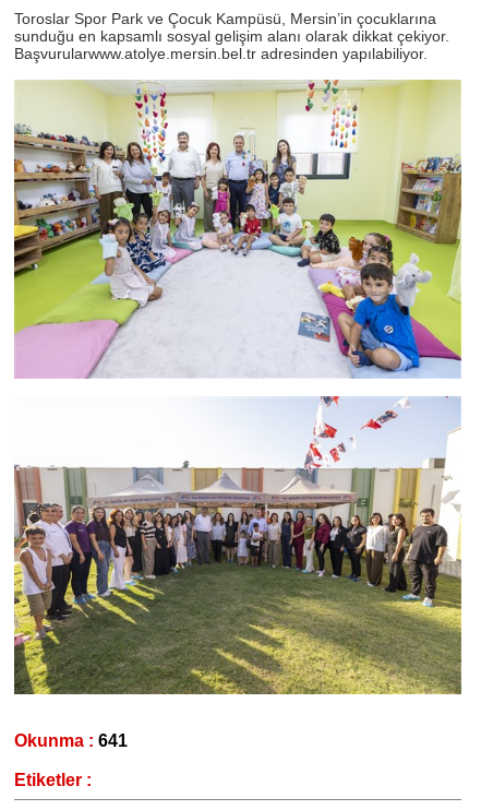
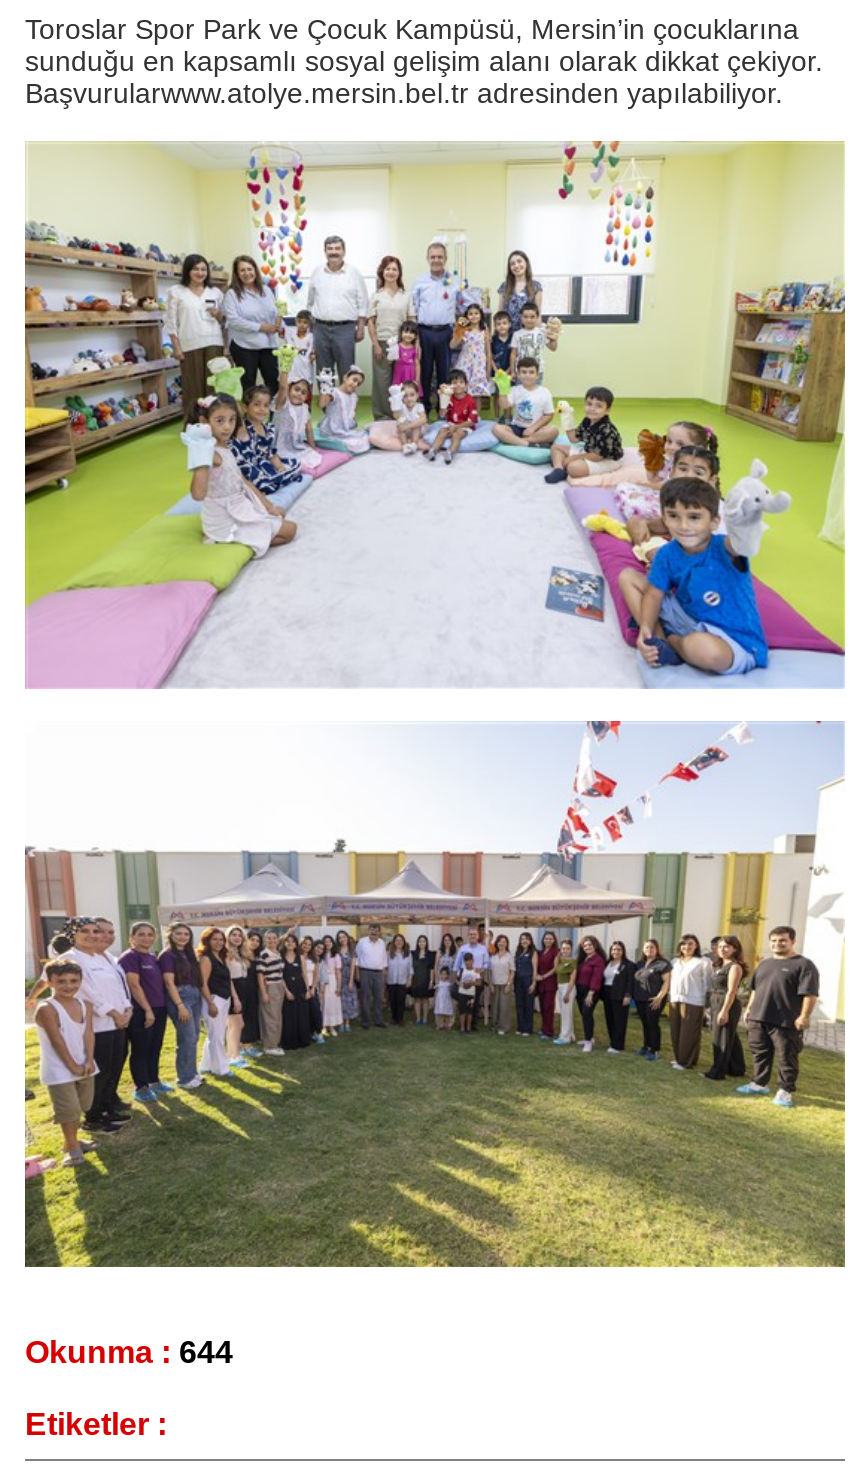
- Okunma : 641
+ Okunma : 644
